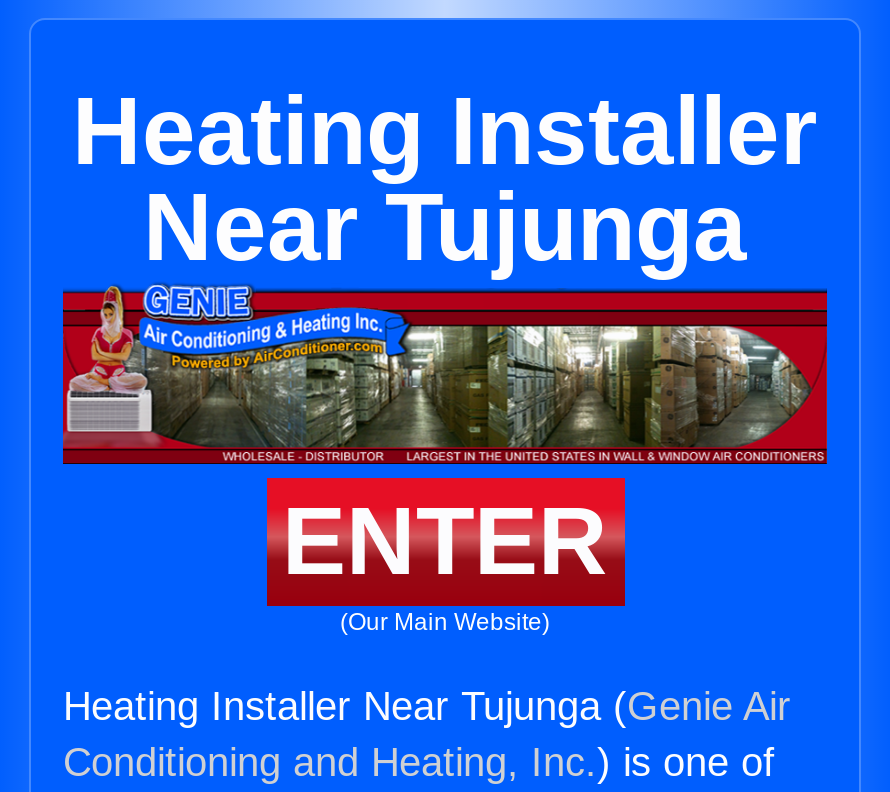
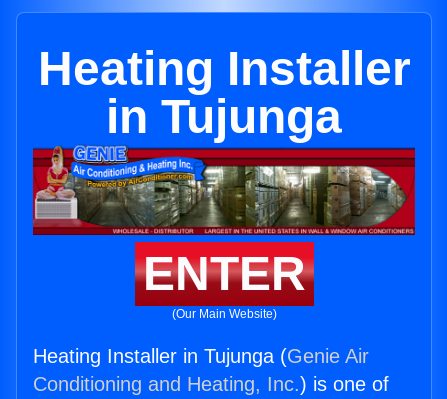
- Near Tujunga
+ in Tujunga

- Heating Installer Near Tujunga (Genie Air
+ Heating Installer in Tujunga (Genie Air
